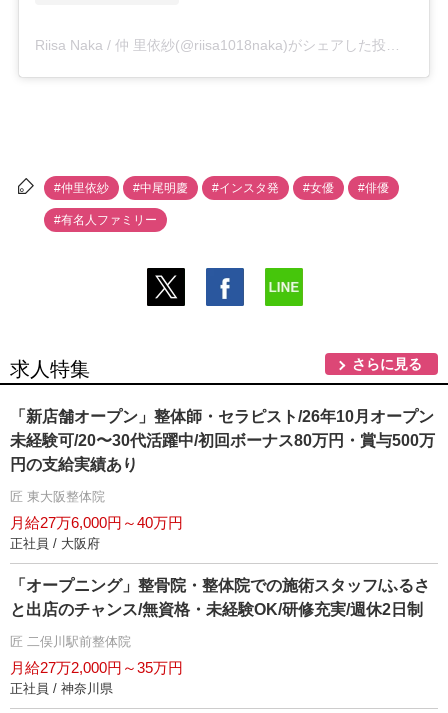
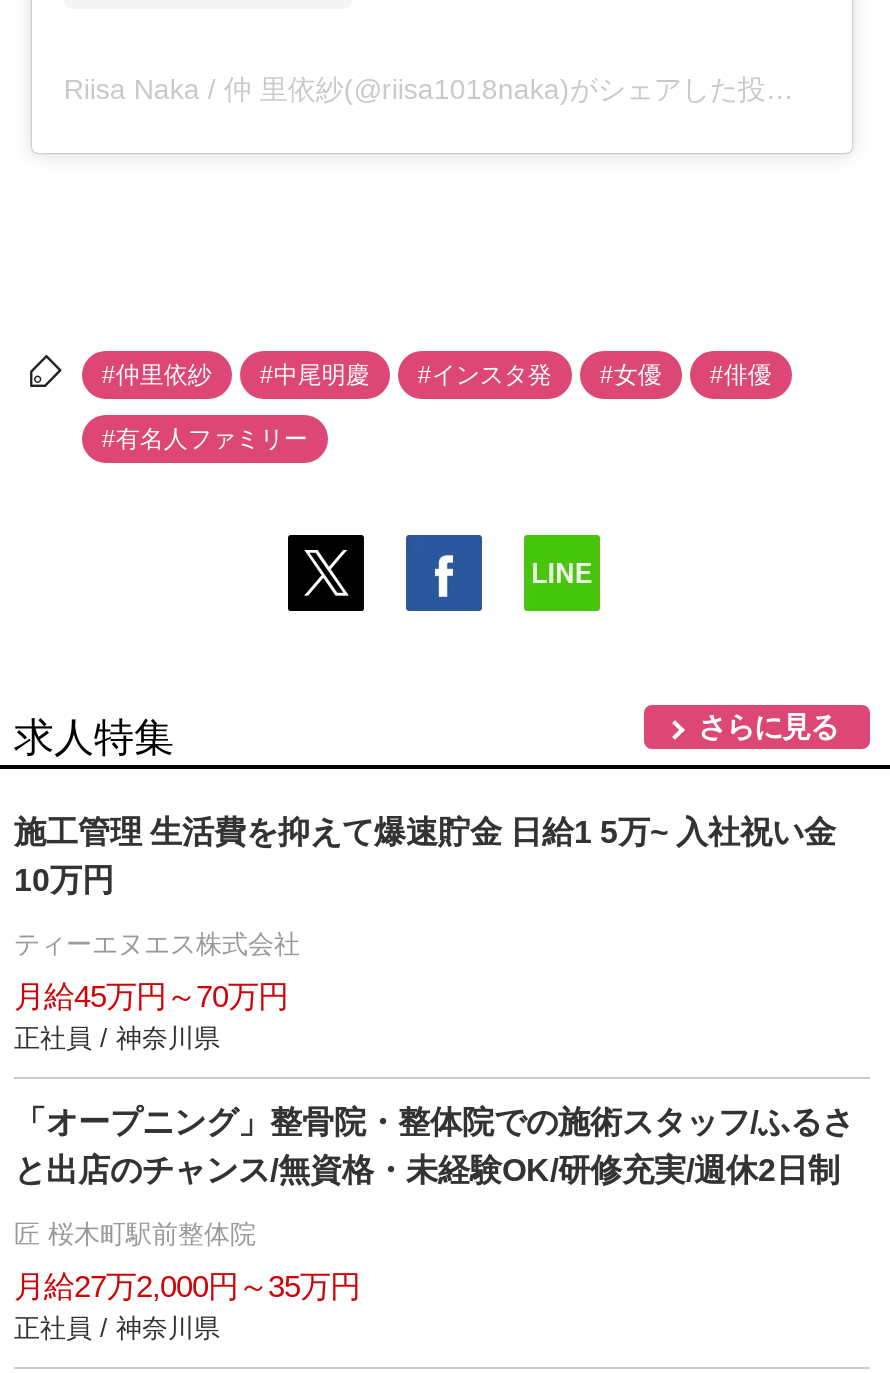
- 「新店舗オープン」整体師・セラピスト/26年10月オープン
- 未経験可/20〜30代活躍中/初回ボーナス80万円・賞与500万
- 円の支給実績あり
+ 施工管理 生活費を抑えて爆速貯金 日給1 5万~ 入社祝い金
+ 10万円

- 匠 東大阪整体院
+ ティーエヌエス株式会社

- 月給27万6,000円～40万円
- 正社員 / 大阪府
+ 月給45万円～70万円
+ 正社員 / 神奈川県

- 匠 二俣川駅前整体院
+ 匠 桜木町駅前整体院
